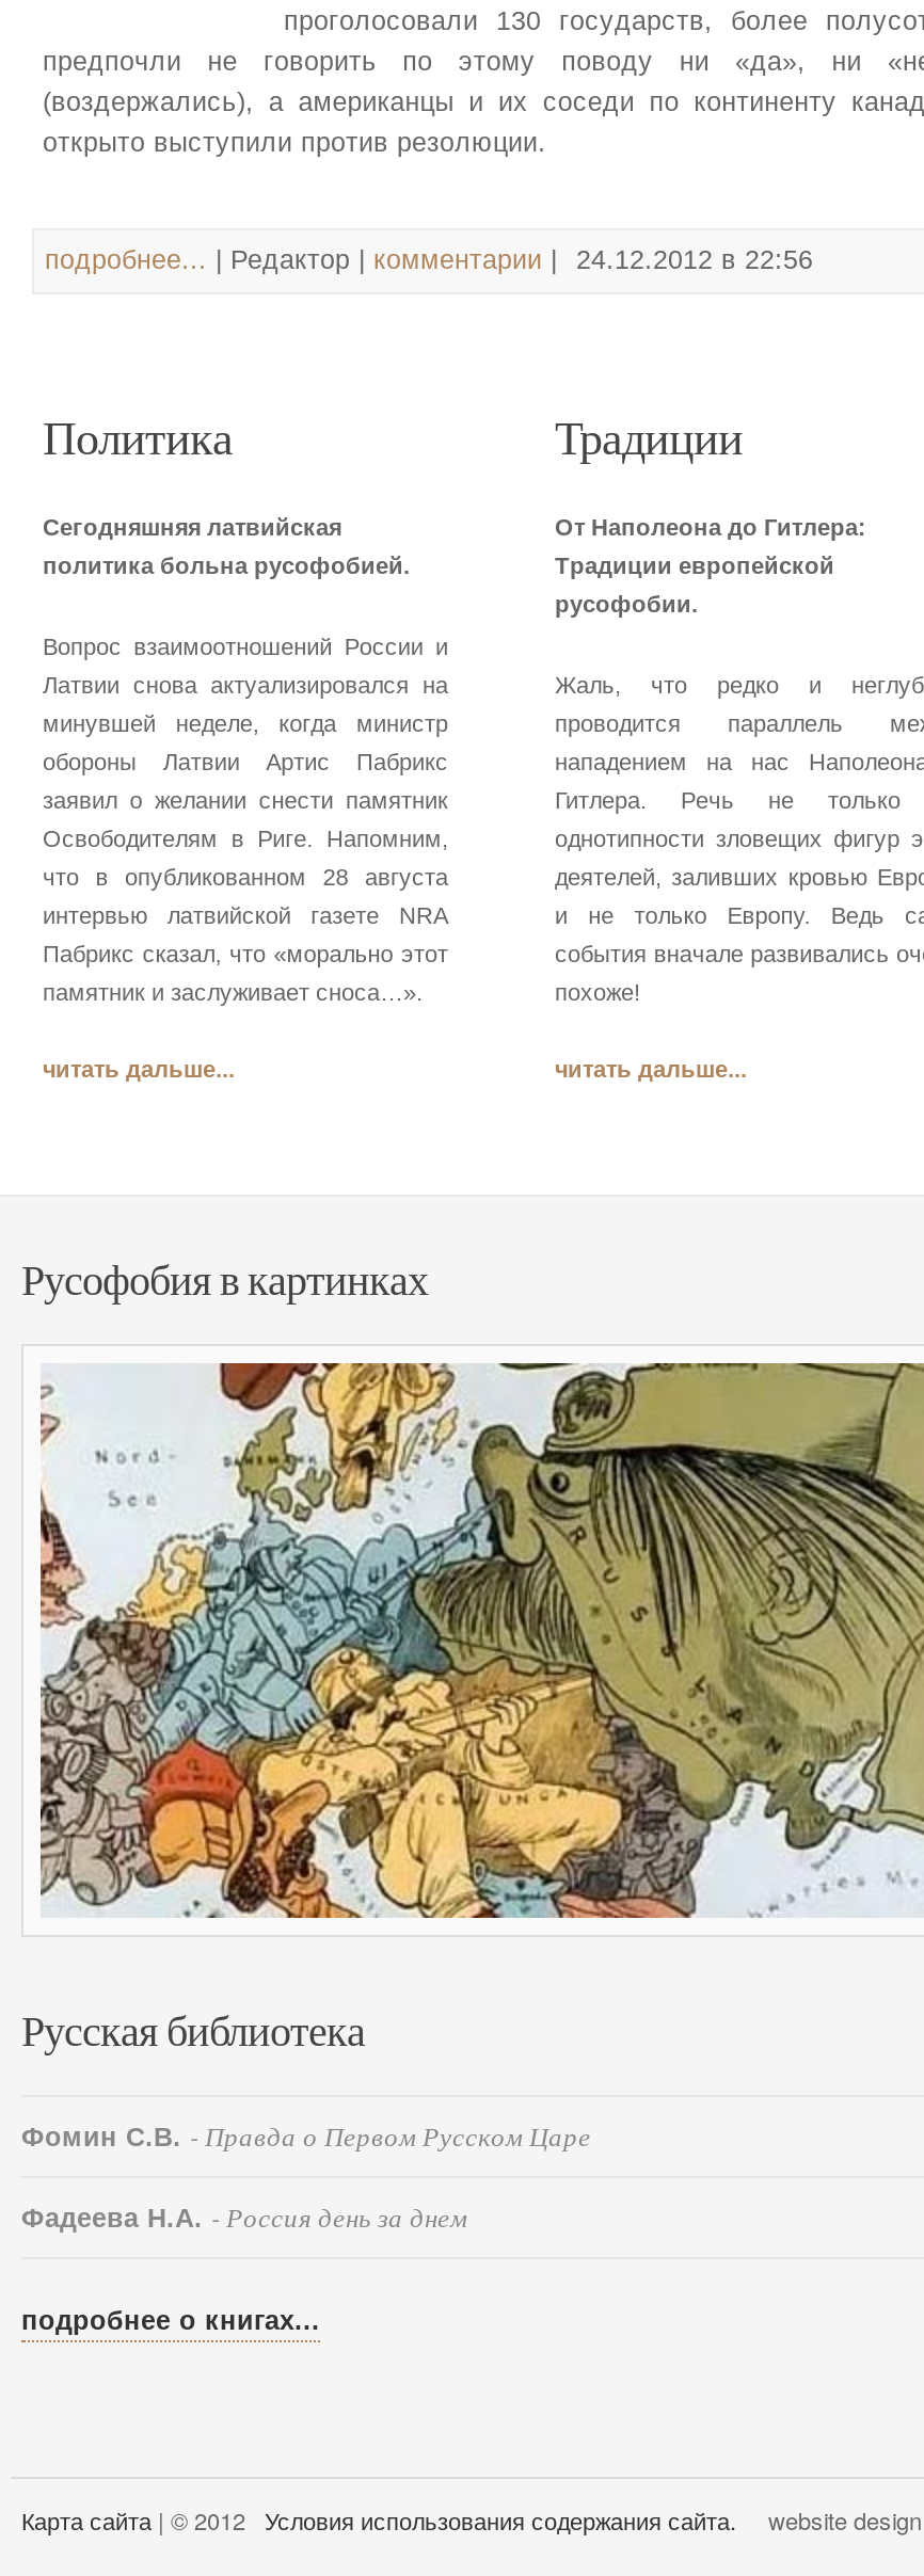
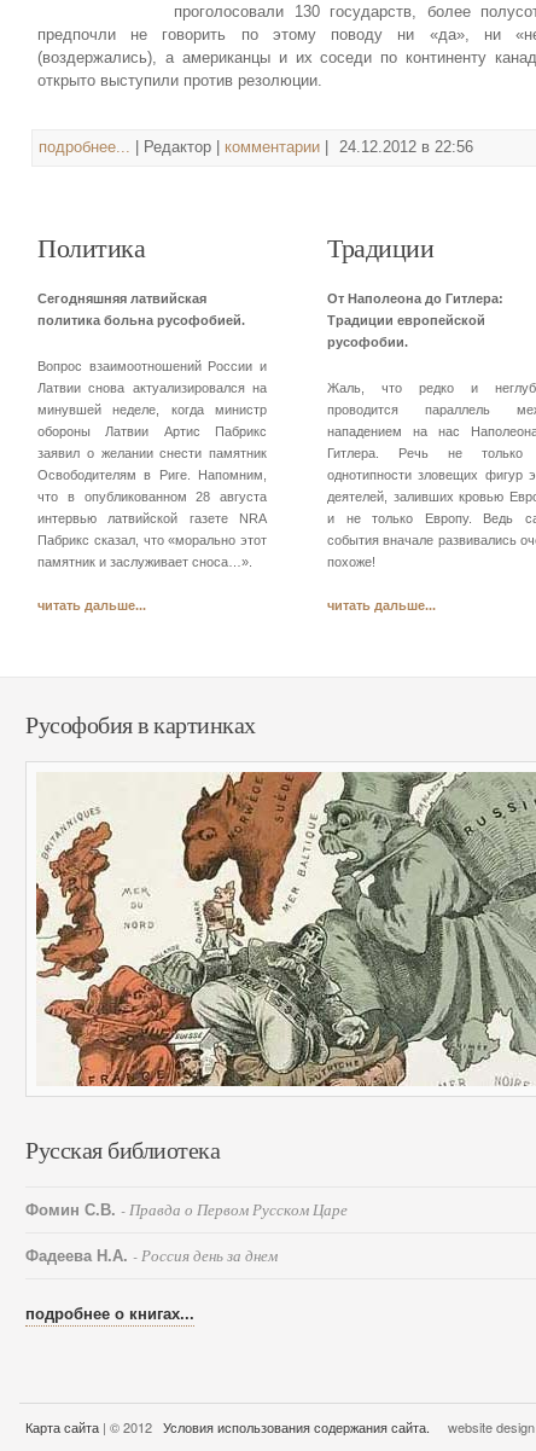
- [image]
+ [image]
